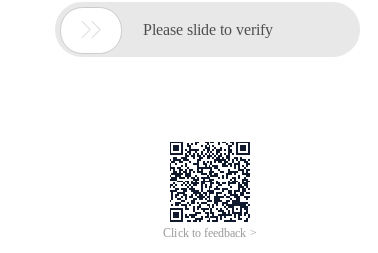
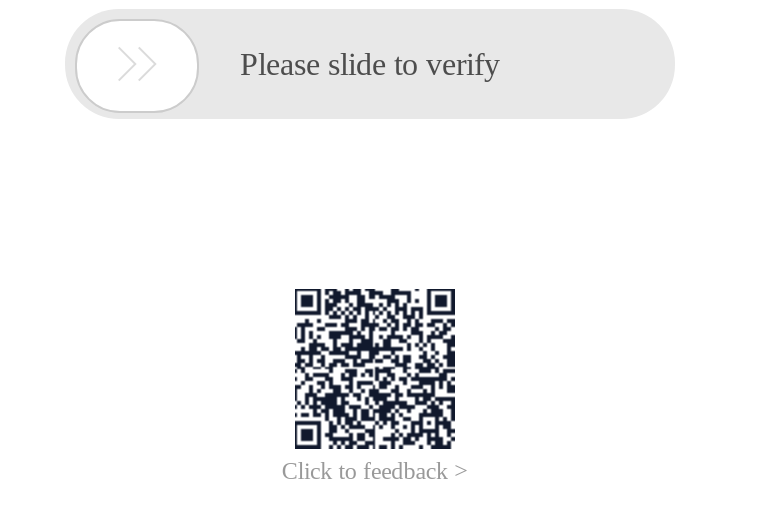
- [image]
+ [image]
